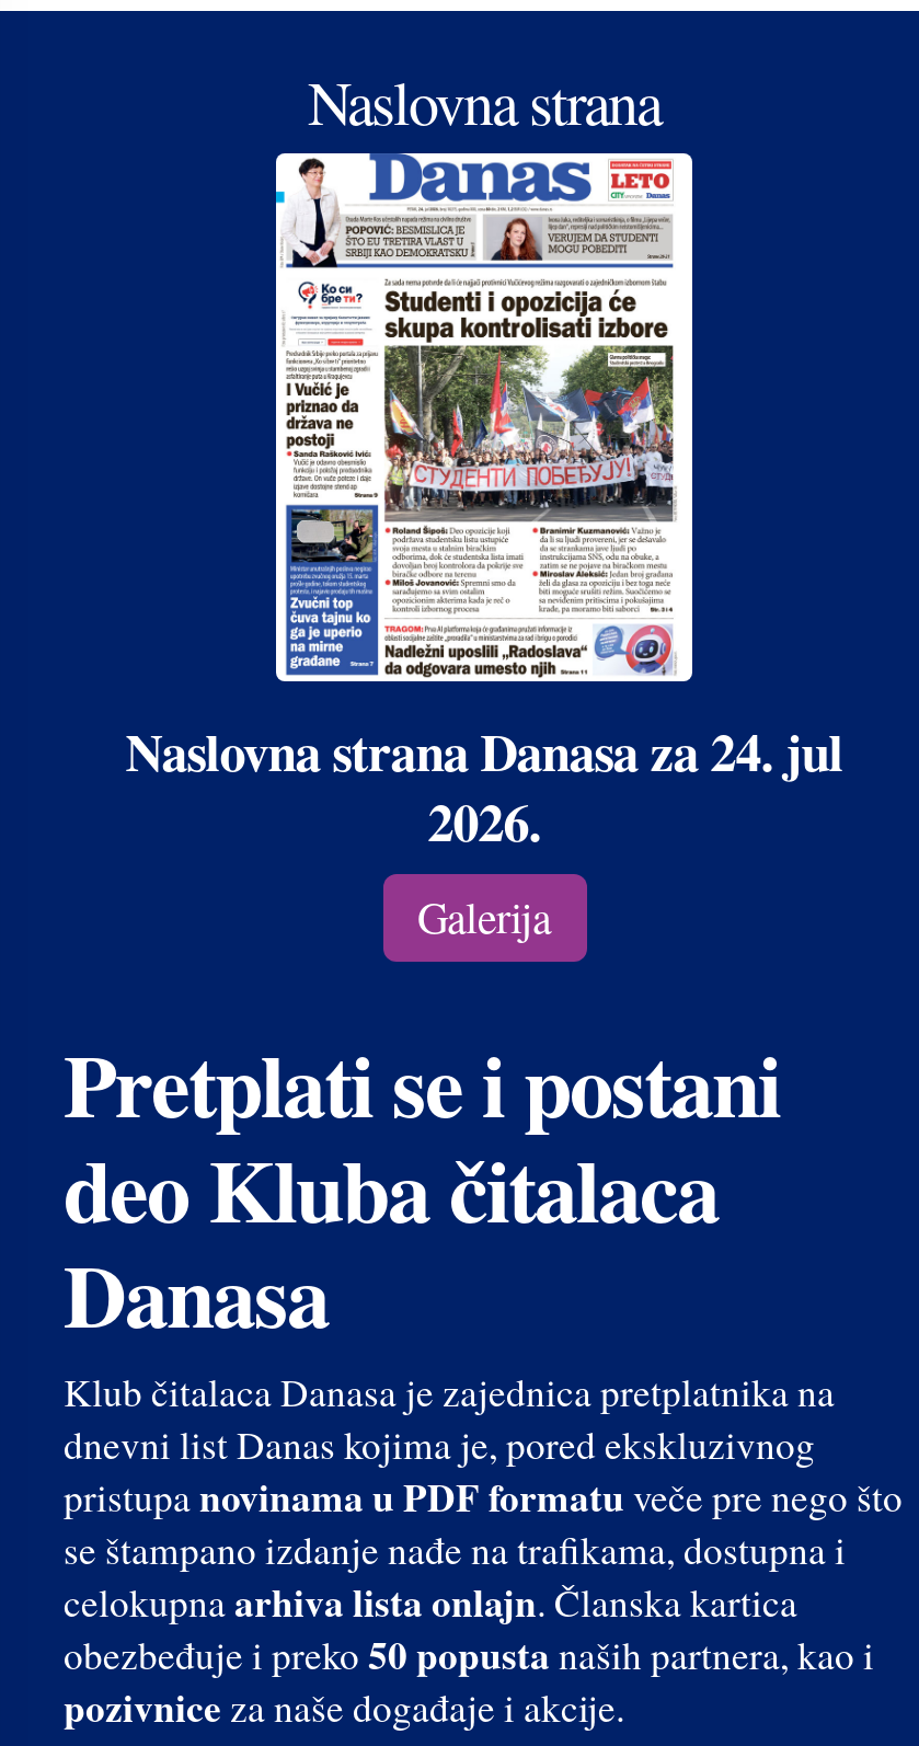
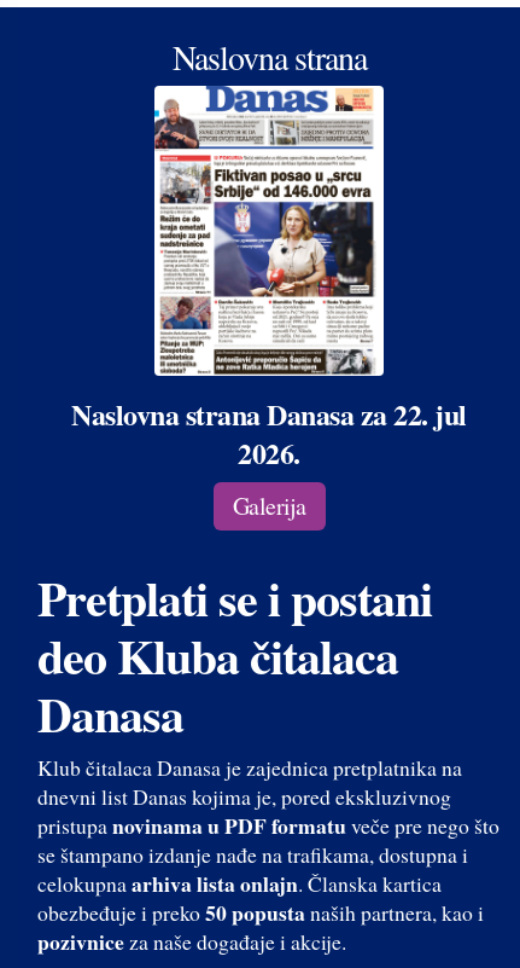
- [image]
- Naslovna strana Danasa za 24. jul
+ [image]
+ Naslovna strana Danasa za 22. jul
